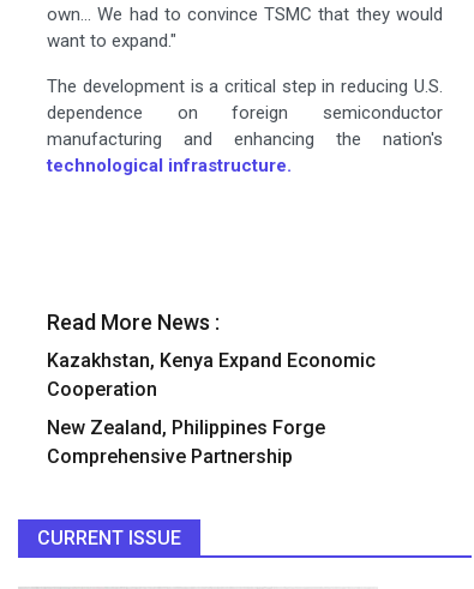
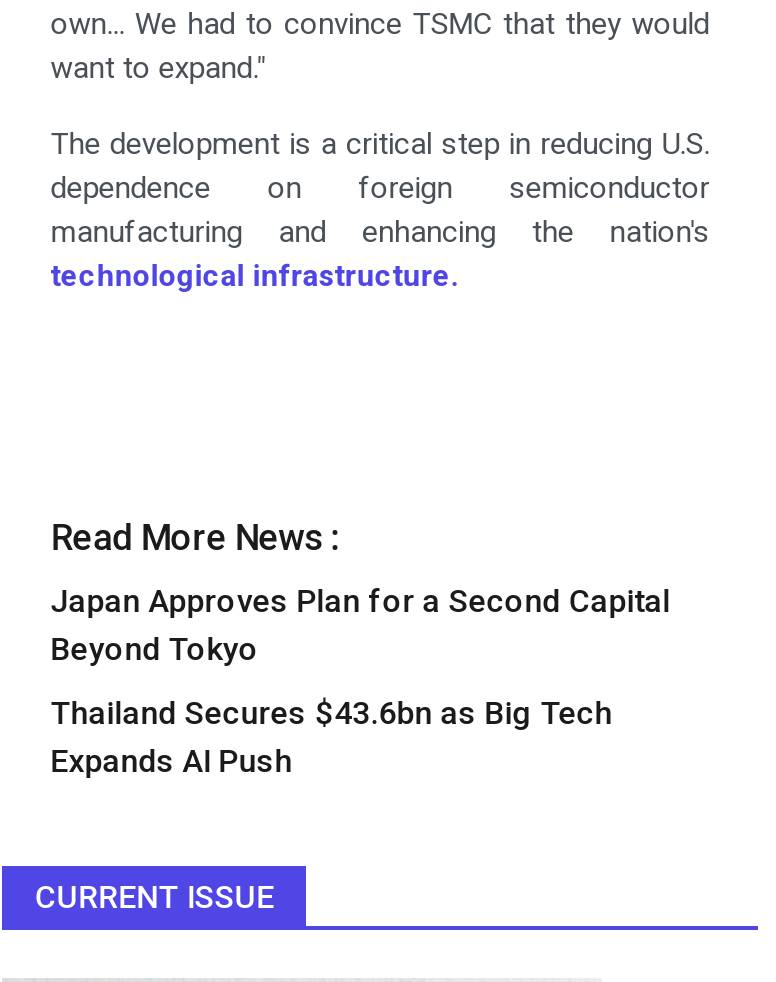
- Kazakhstan, Kenya Expand Economic
- Cooperation
+ Japan Approves Plan for a Second Capital
+ Beyond Tokyo

- New Zealand, Philippines Forge
- Comprehensive Partnership
+ Thailand Secures $43.6bn as Big Tech
+ Expands AI Push
